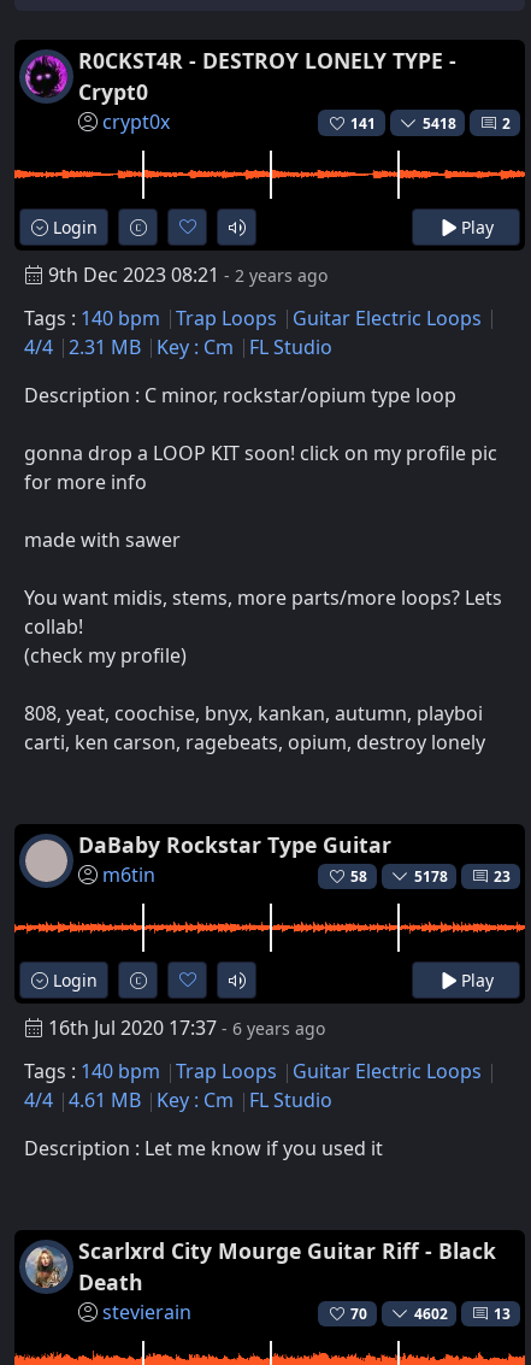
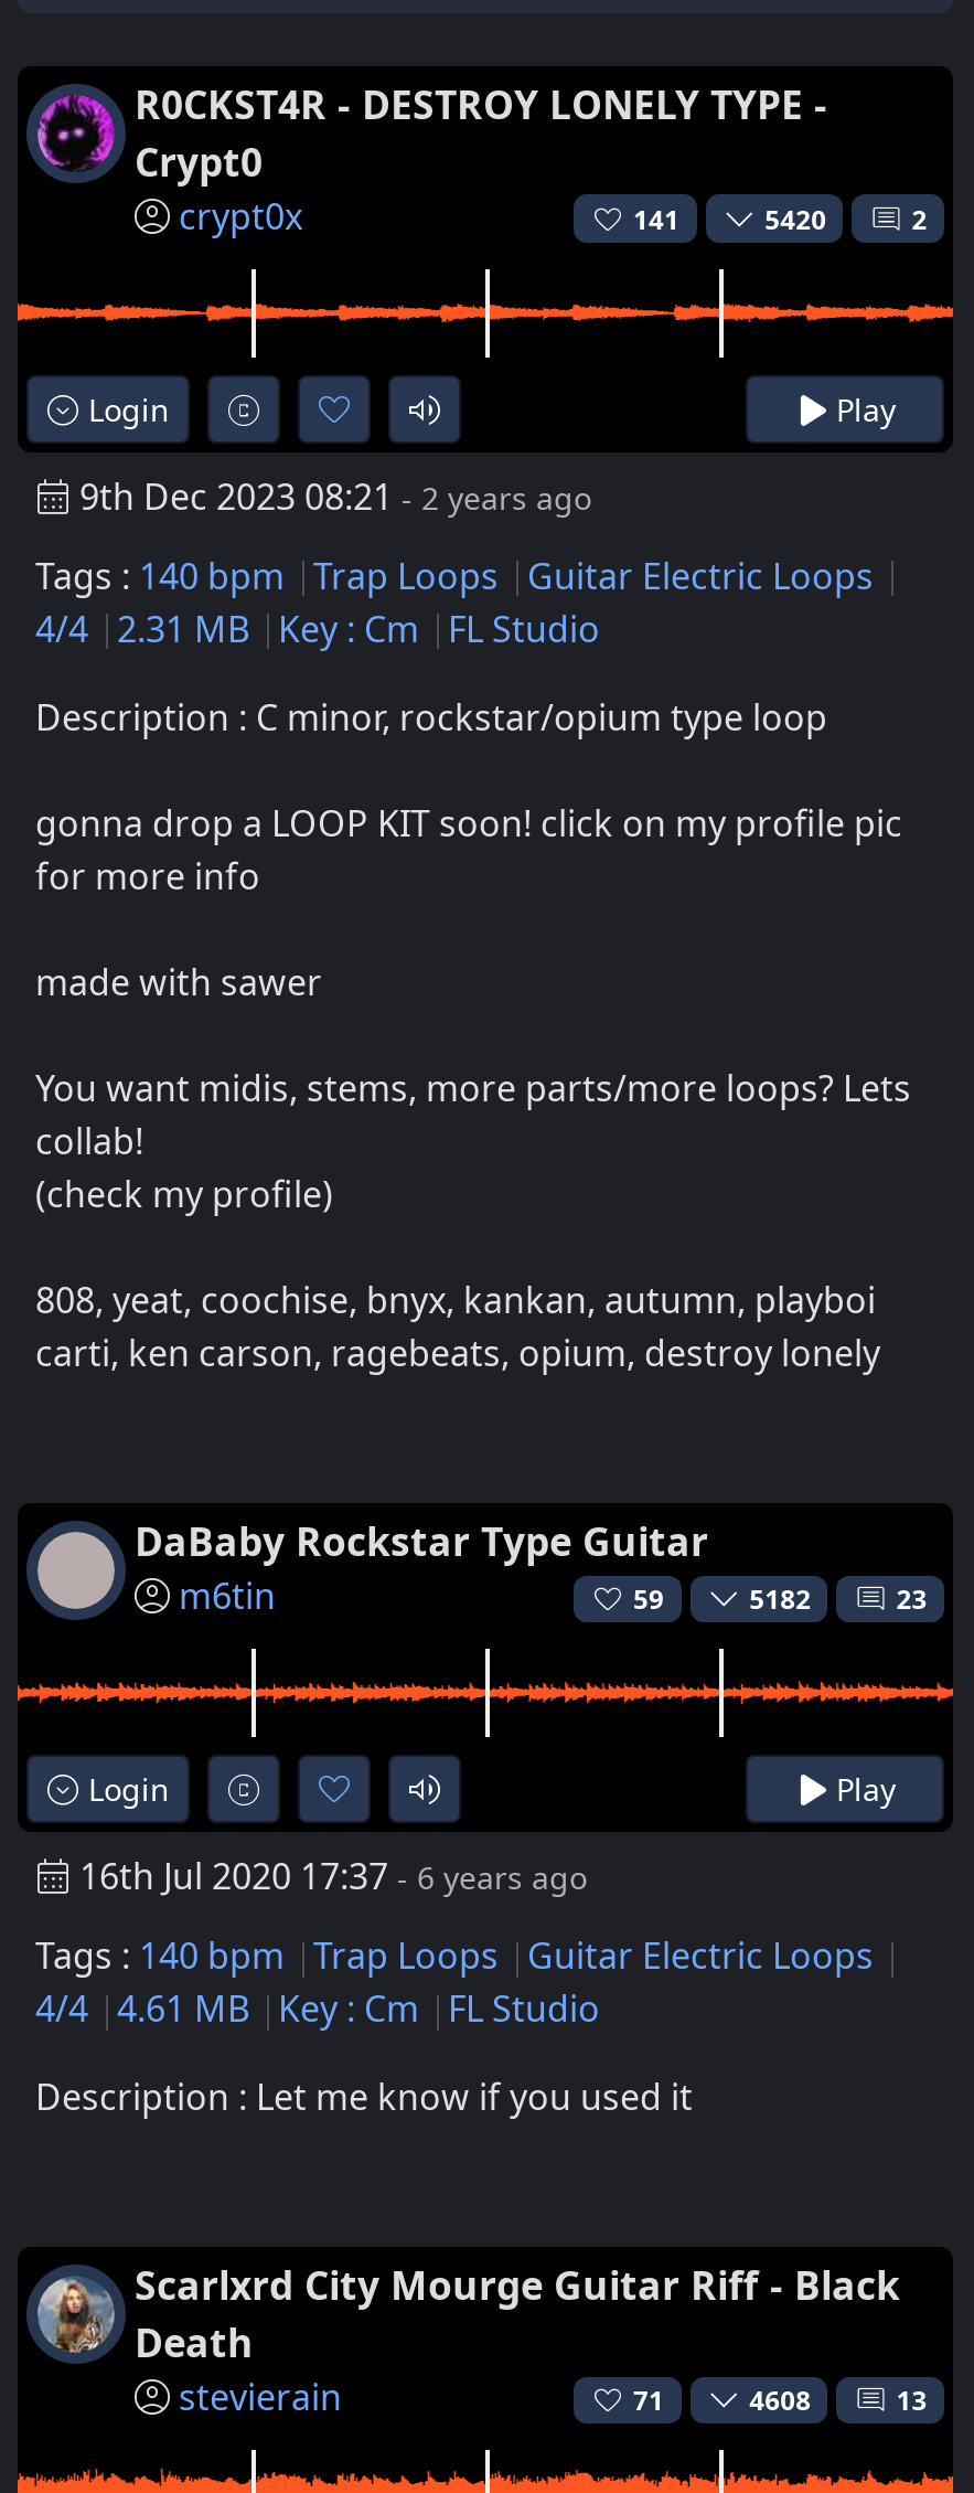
- 5418
+ 5420

- 58
+ 59

- 5178
+ 5182

- 70
+ 71

- 4602
+ 4608
